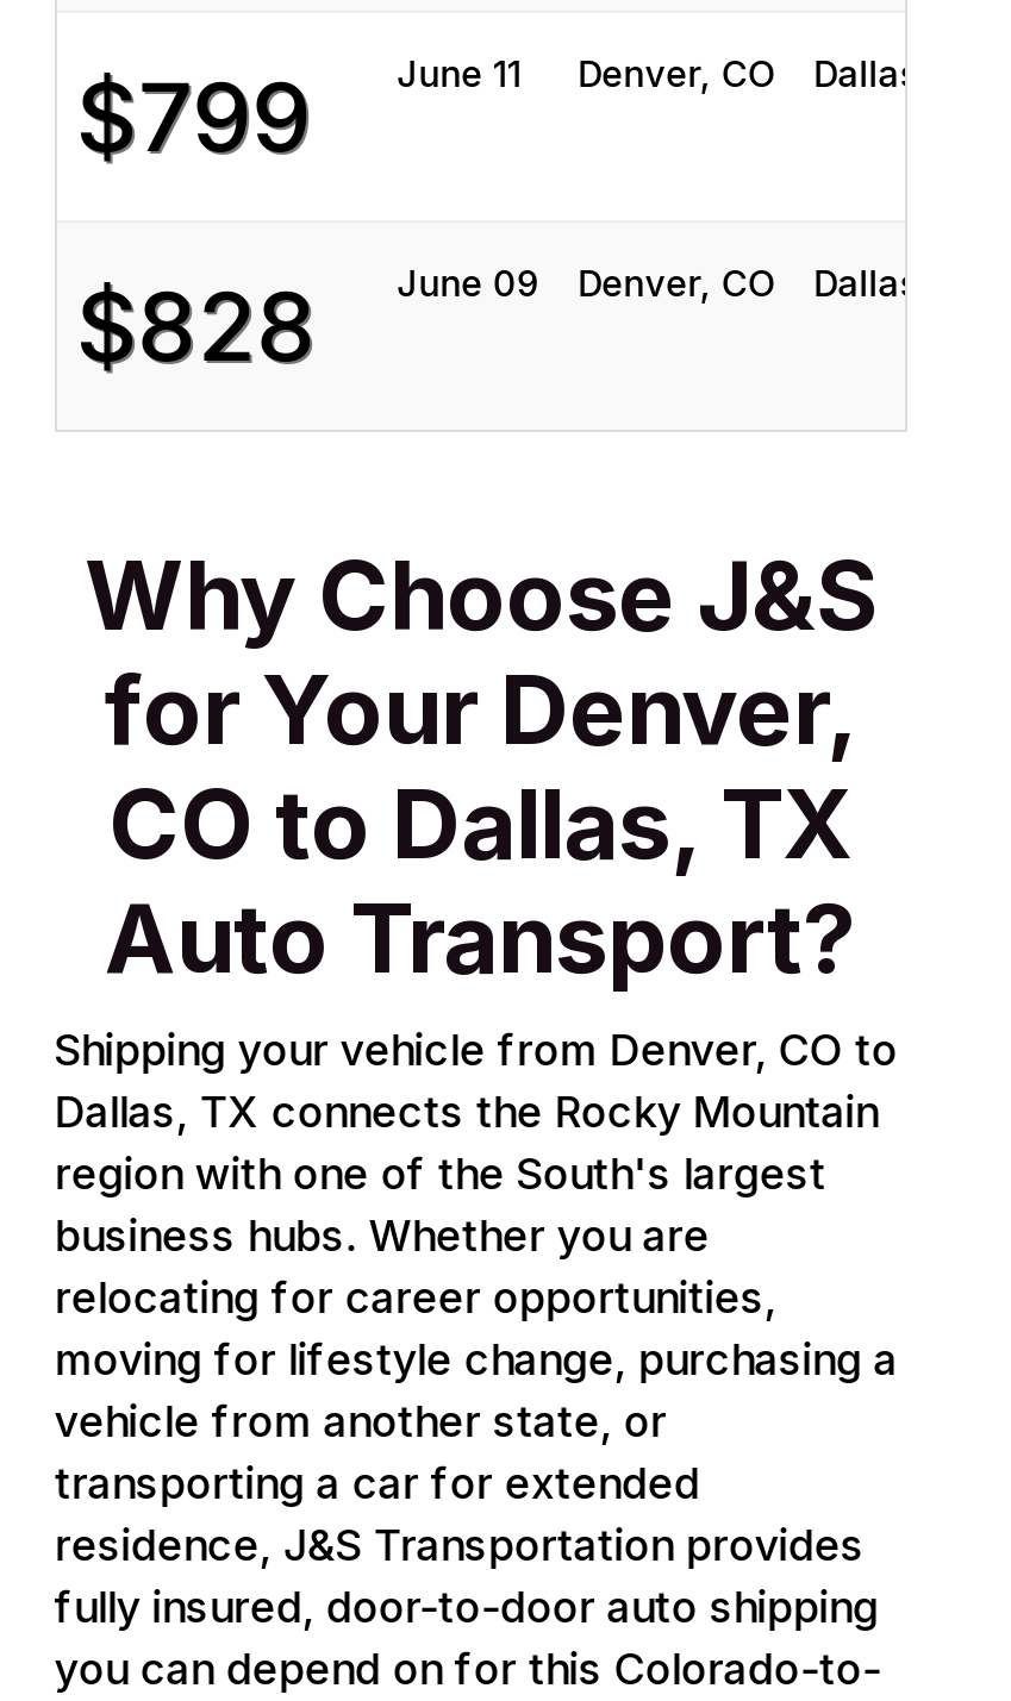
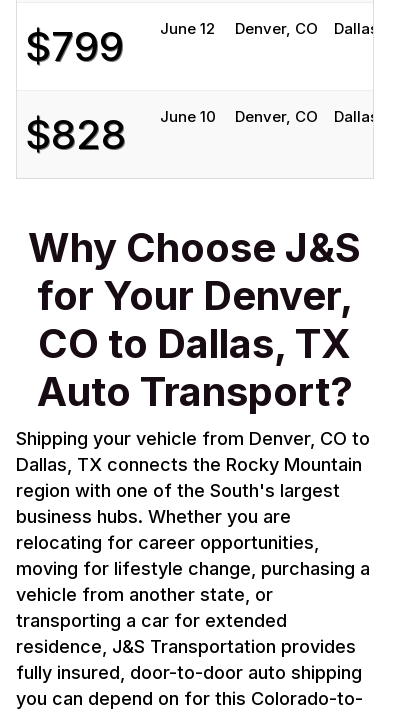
- June 11
+ June 12

- June 09
+ June 10
